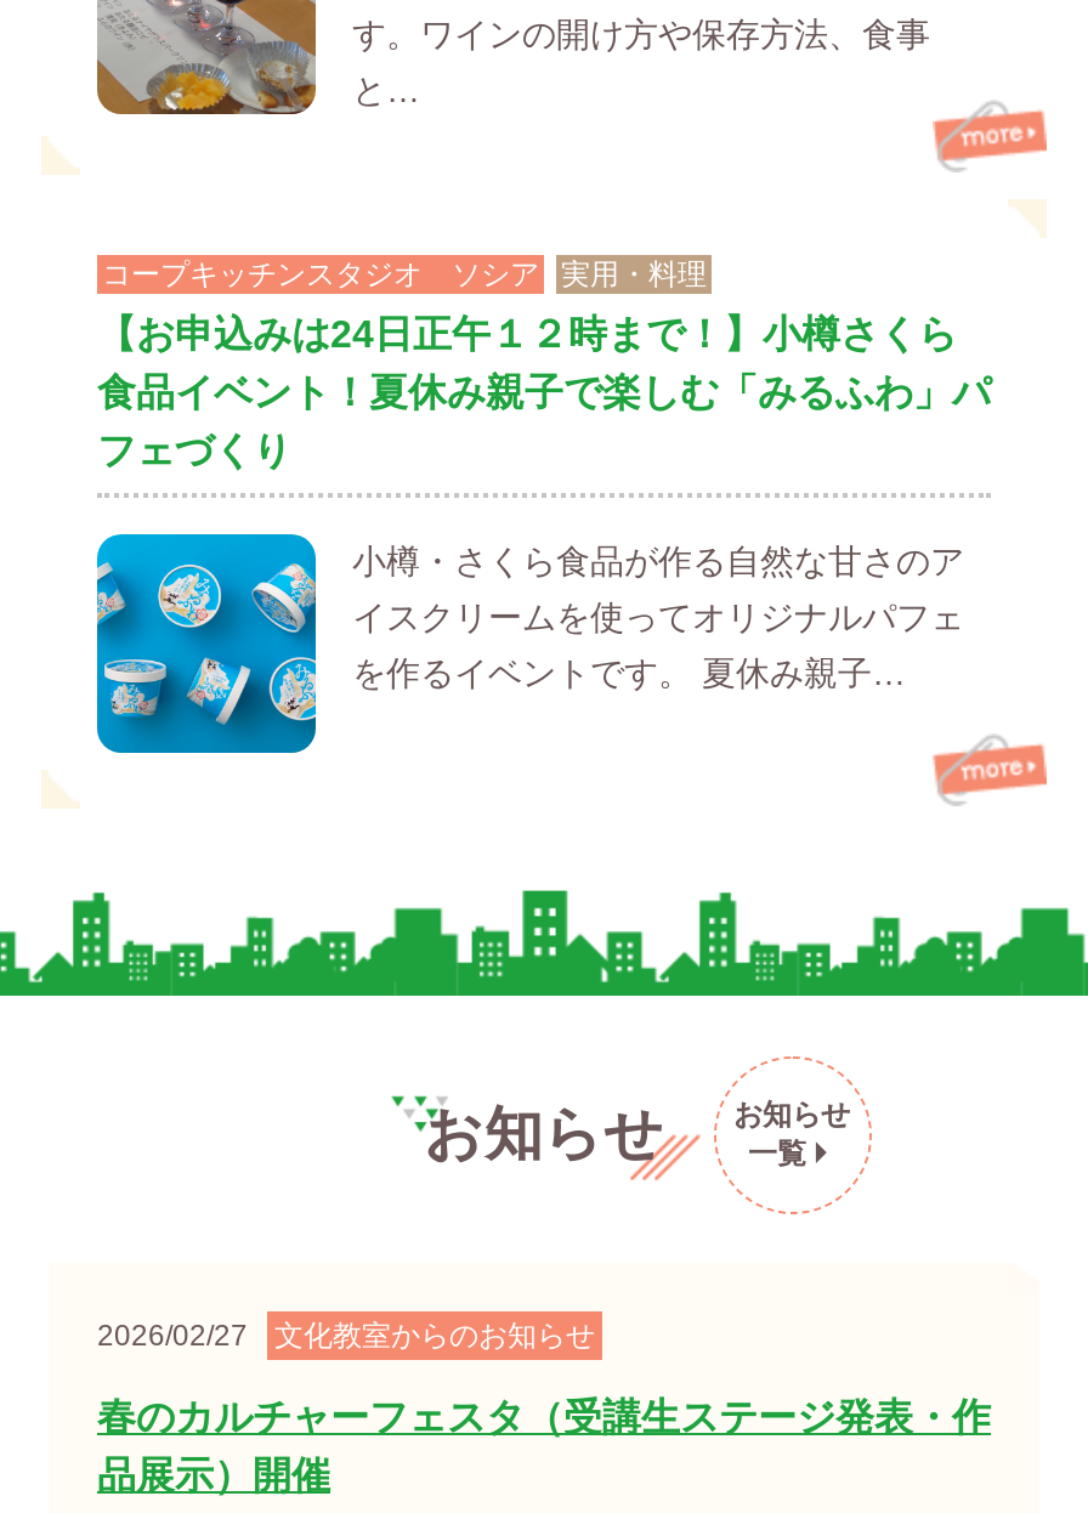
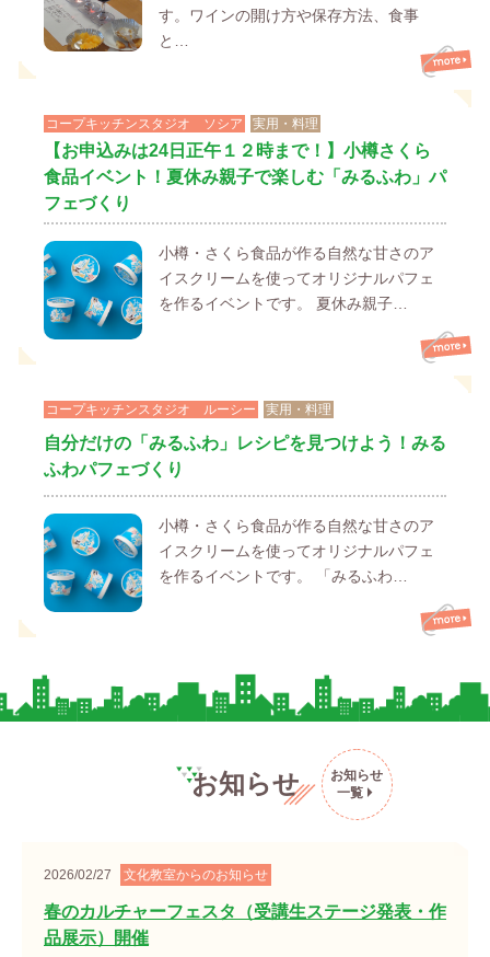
+ コープキッチンスタジオ ルーシー
+ 実用・料理
+ 自分だけの「みるふわ」レシピを見つけよう！みる
+ ふわパフェづくり
+ 小樽・さくら食品が作る自然な甘さのア
+ イスクリームを使ってオリジナルパフェ
+ を作るイベントです。 「みるふわ…
